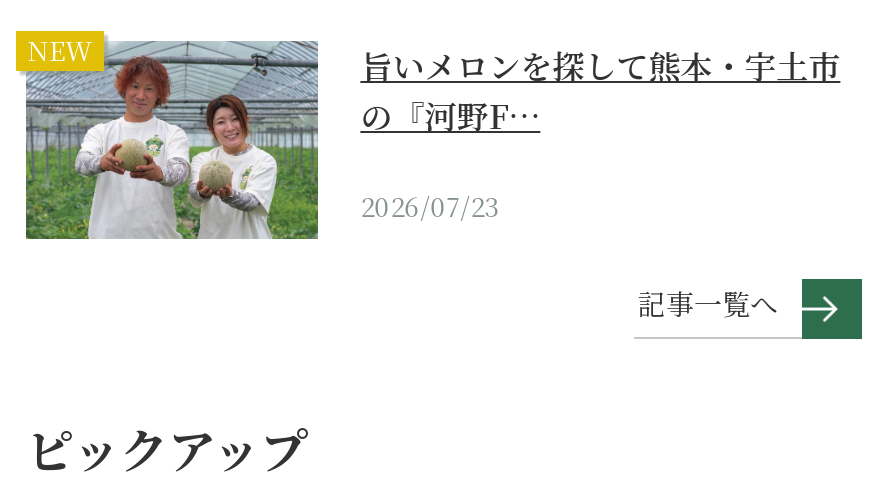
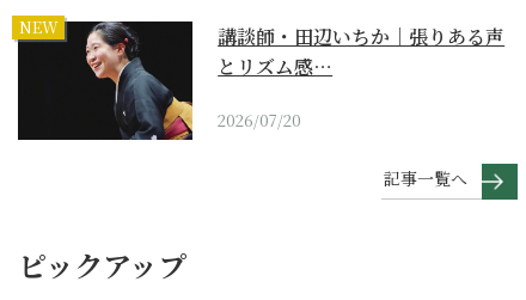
- [image]
- 旨いメロンを探して熊本・宇土市
- の『河野F…
+ [image]
+ 講談師・田辺いちか｜張りある声
+ とリズム感…

- 2026/07/23
+ 2026/07/20
